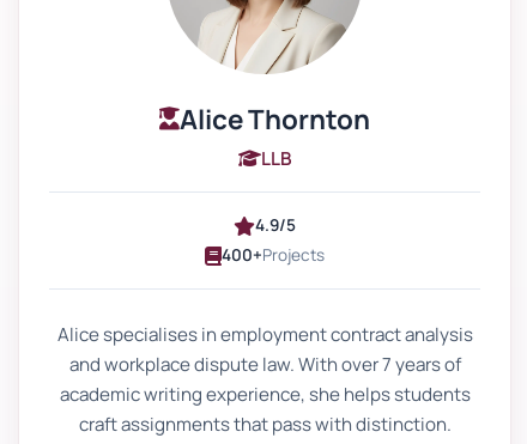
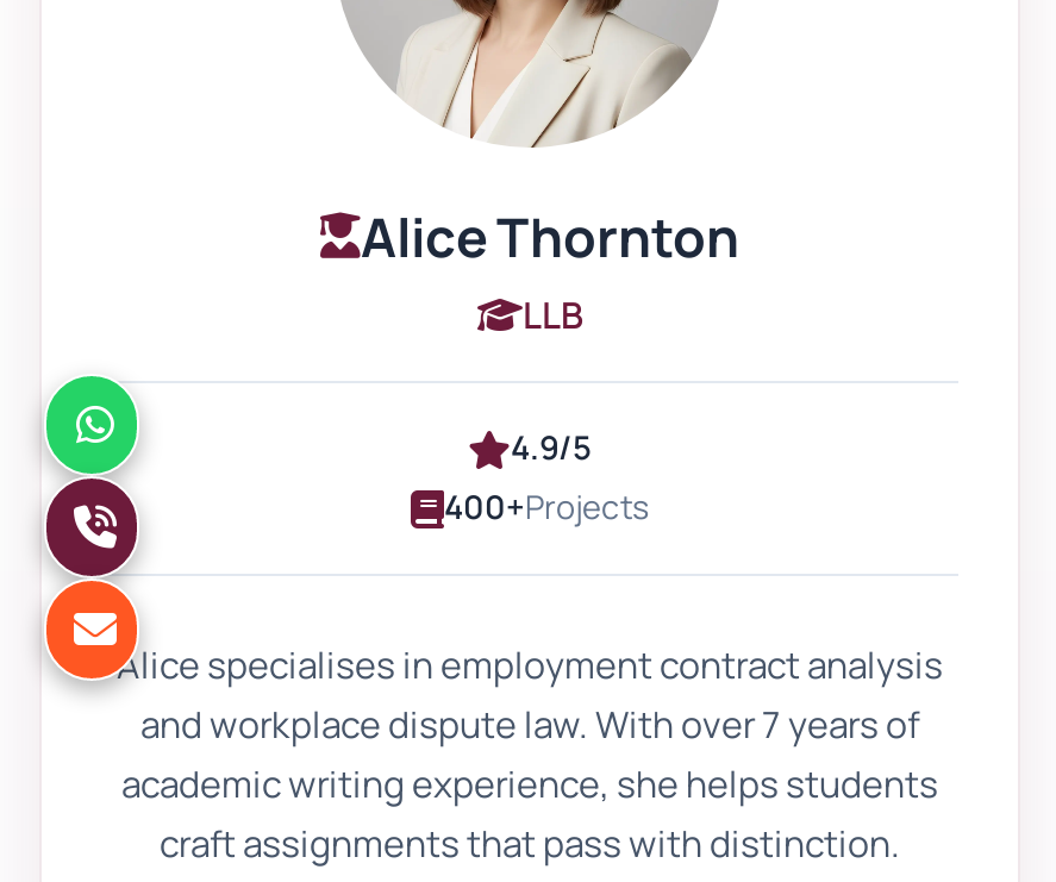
+ [image]
